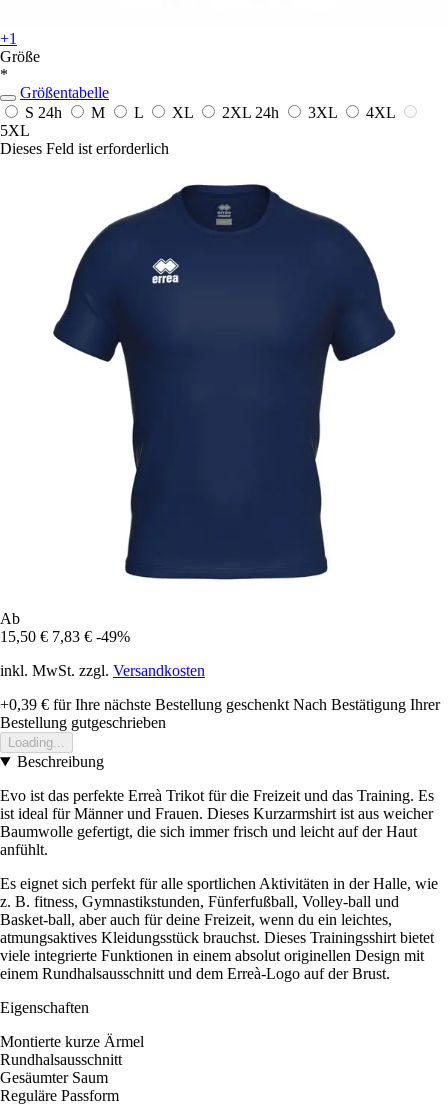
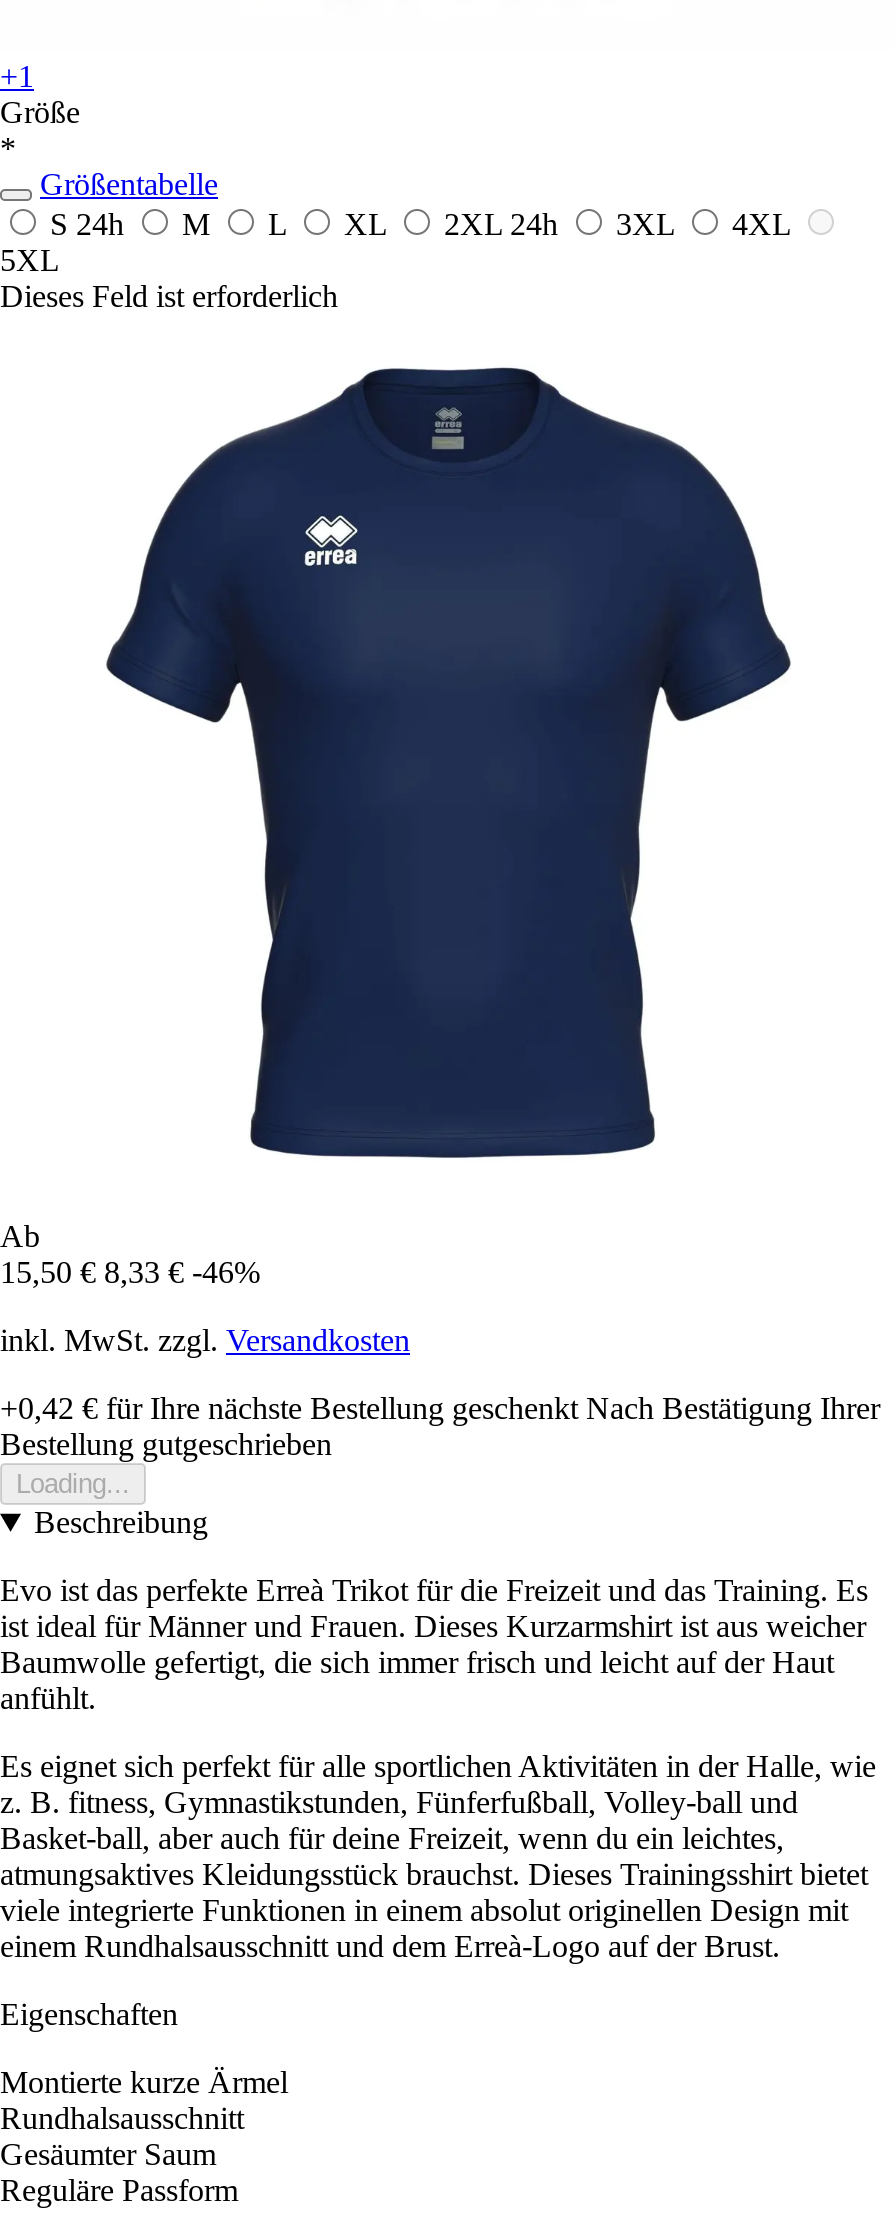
- 15,50 € 7,83 € -49%
+ 15,50 € 8,33 € -46%

- +0,39 €für Ihre nächste Bestellung geschenkt Nach Bestätigung Ihrer
+ +0,42 €für Ihre nächste Bestellung geschenkt Nach Bestätigung Ihrer
